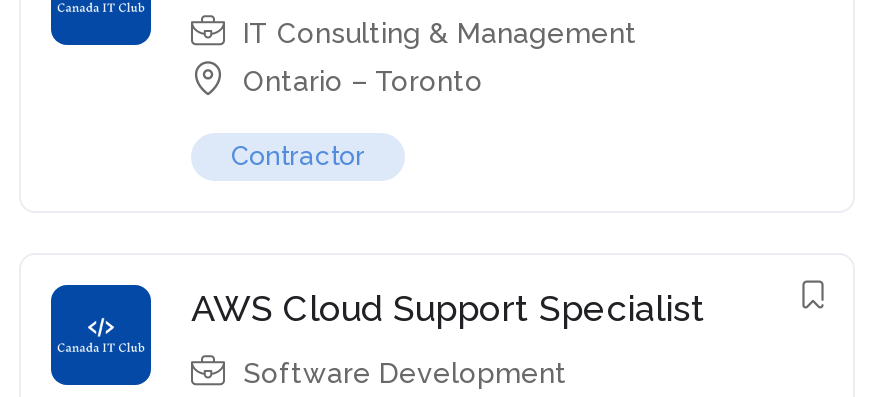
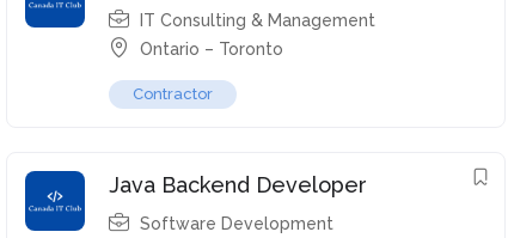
- AWS Cloud Support Specialist
+ Java Backend Developer
